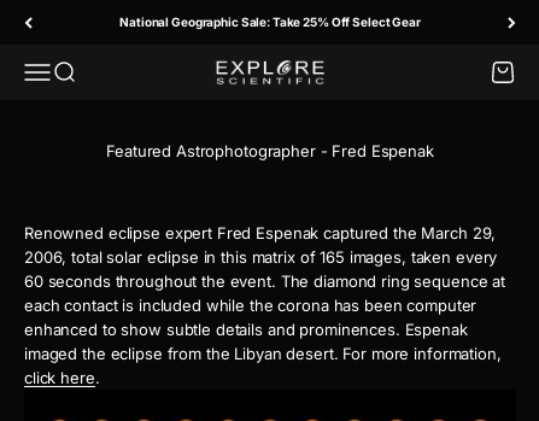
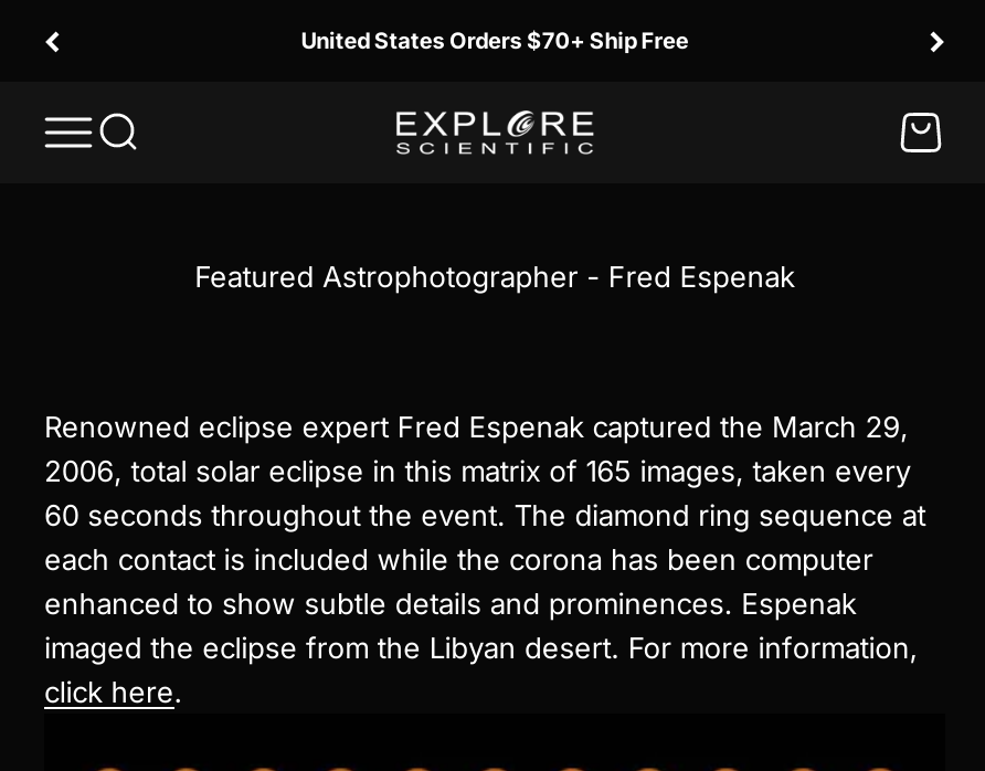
- National Geographic Sale: Take 25% Off Select Gear
+ United States Orders $70+ Ship Free
